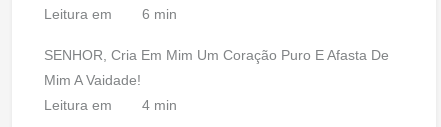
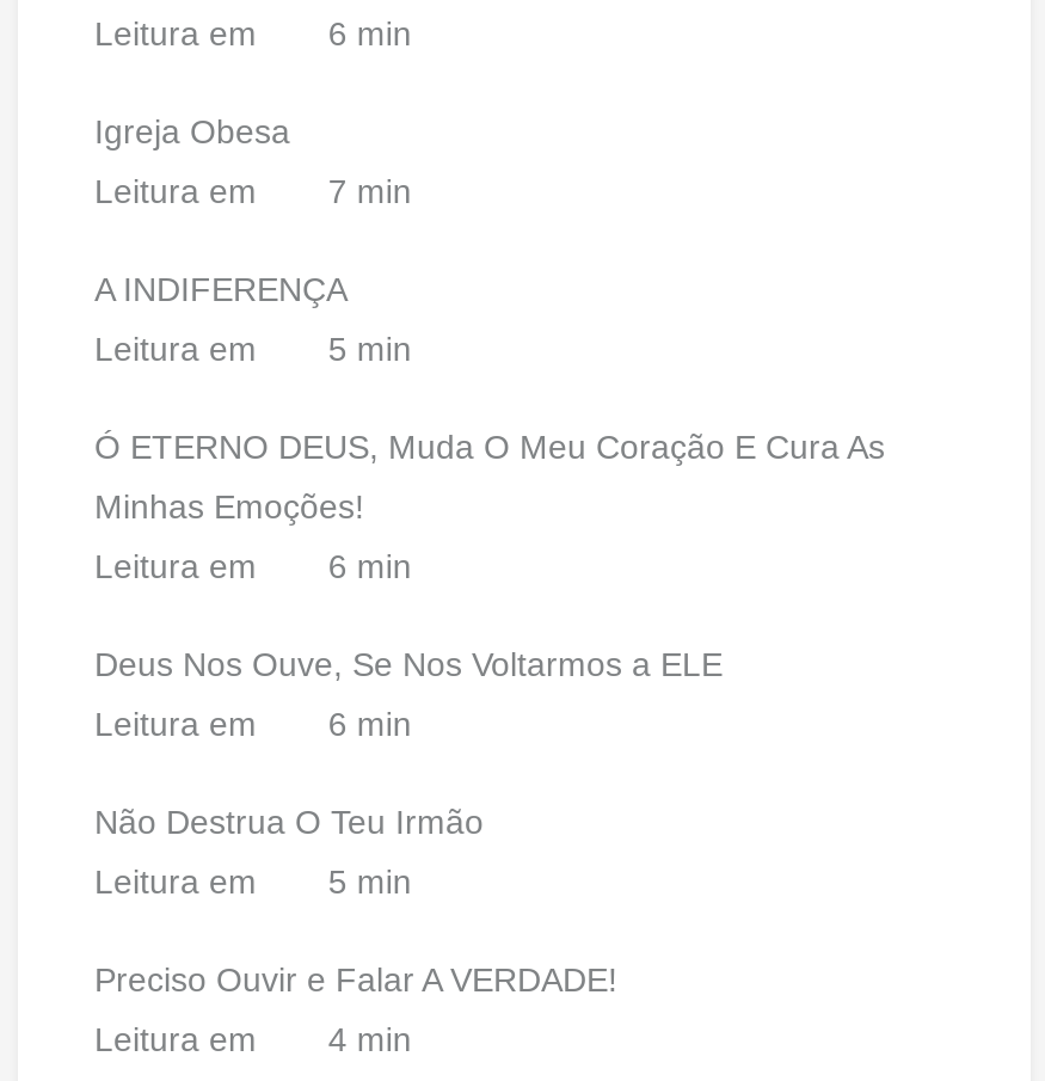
- SENHOR, Cria Em Mim Um Coração Puro E Afasta De
- Mim A Vaidade!
+ Igreja Obesa
+ Leitura em
+ 7 min
+ A INDIFERENÇA
+ Leitura em
+ 5 min
+ Ó ETERNO DEUS, Muda O Meu Coração E Cura As
+ Minhas Emoções!
+ Leitura em
+ 6 min
+ Deus Nos Ouve, Se Nos Voltarmos a ELE
+ Leitura em
+ 6 min
+ Não Destrua O Teu Irmão
+ Leitura em
+ 5 min
+ Preciso Ouvir e Falar A VERDADE!
